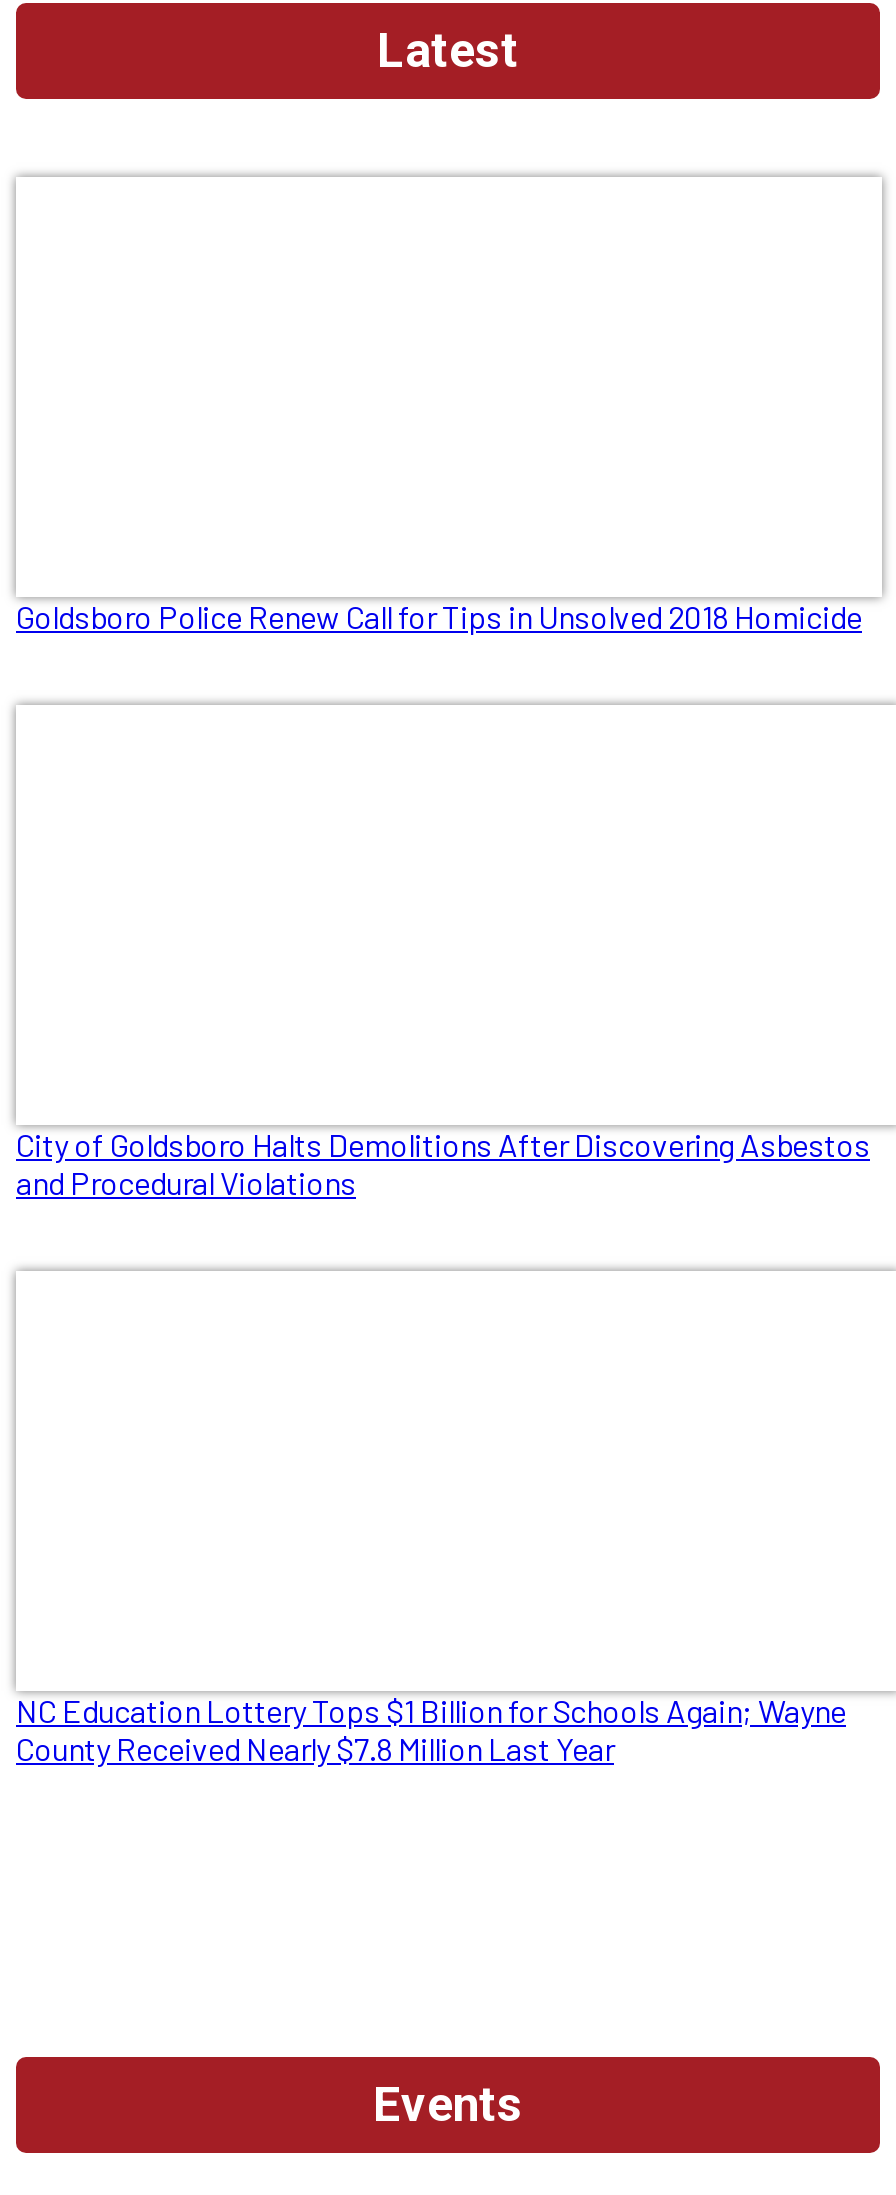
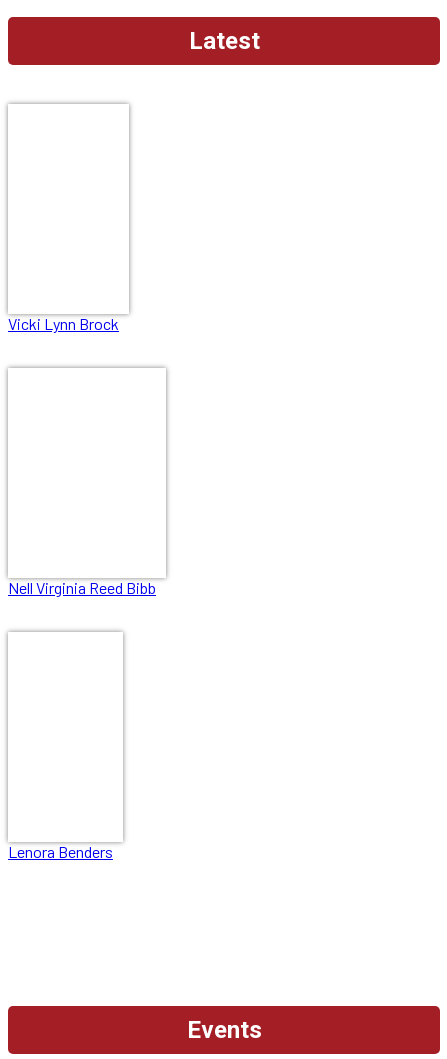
- Goldsboro Police Renew Call for Tips in Unsolved 2018 Homicide
+ Vicki Lynn Brock

- City of Goldsboro Halts Demolitions After Discovering Asbestos
- and Procedural Violations
+ Nell Virginia Reed Bibb

- NC Education Lottery Tops $1 Billion for Schools Again; Wayne
- County Received Nearly $7.8 Million Last Year
+ Lenora Benders
